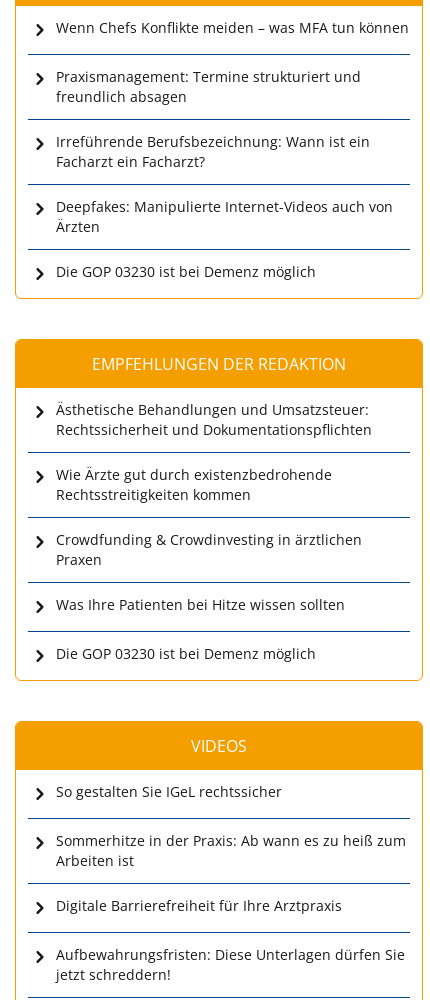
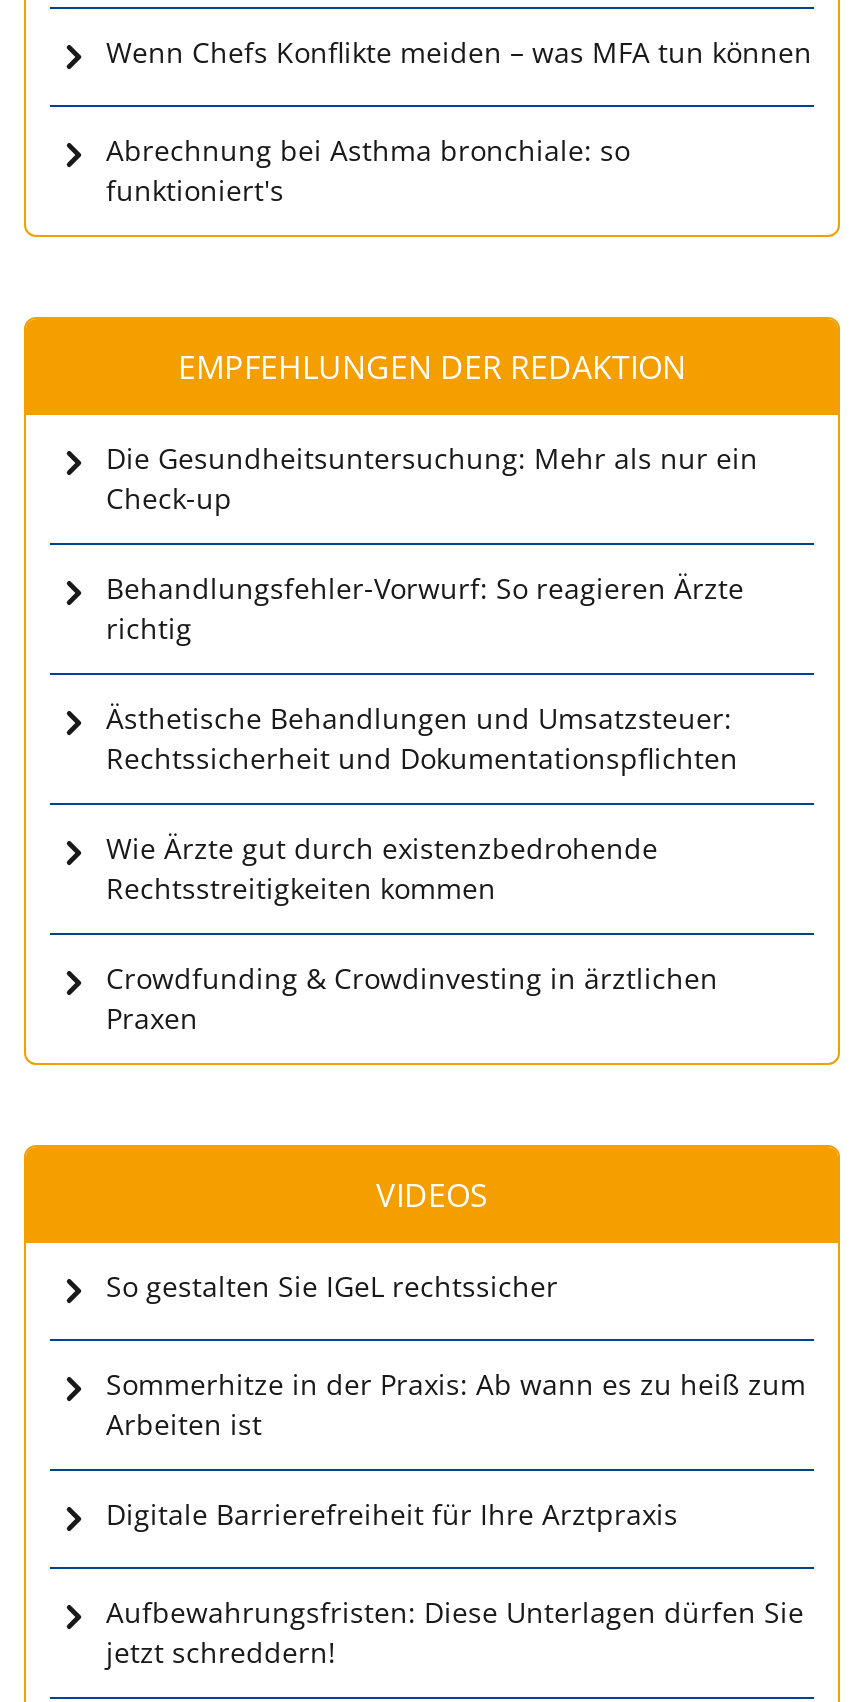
- Praxismanagement: Termine strukturiert und
- freundlich absagen
- Irreführende Berufsbezeichnung: Wann ist ein
- Facharzt ein Facharzt?
- Deepfakes: Manipulierte Internet-Videos auch von
- Ärzten
- Die GOP 03230 ist bei Demenz möglich
+ Abrechnung bei Asthma bronchiale: so
+ funktioniert's

moved up: EMPFEHLUNGEN DER REDAKTION

+ Die Gesundheitsuntersuchung: Mehr als nur ein
+ Check-up
+ Behandlungsfehler-Vorwurf: So reagieren Ärzte
+ richtig

- Was Ihre Patienten bei Hitze wissen sollten
- Die GOP 03230 ist bei Demenz möglich
